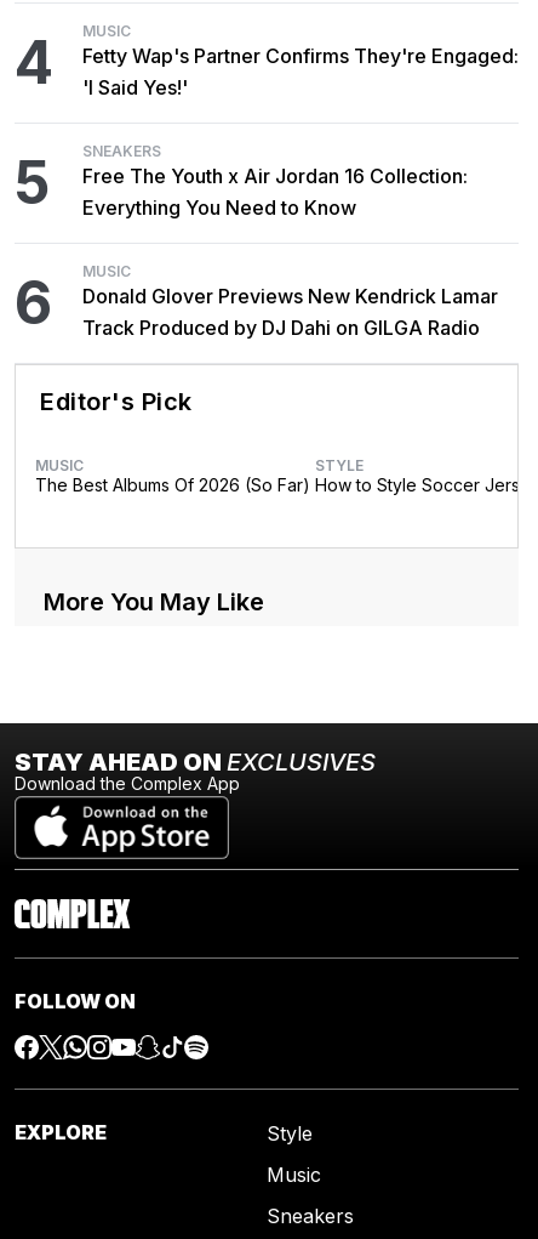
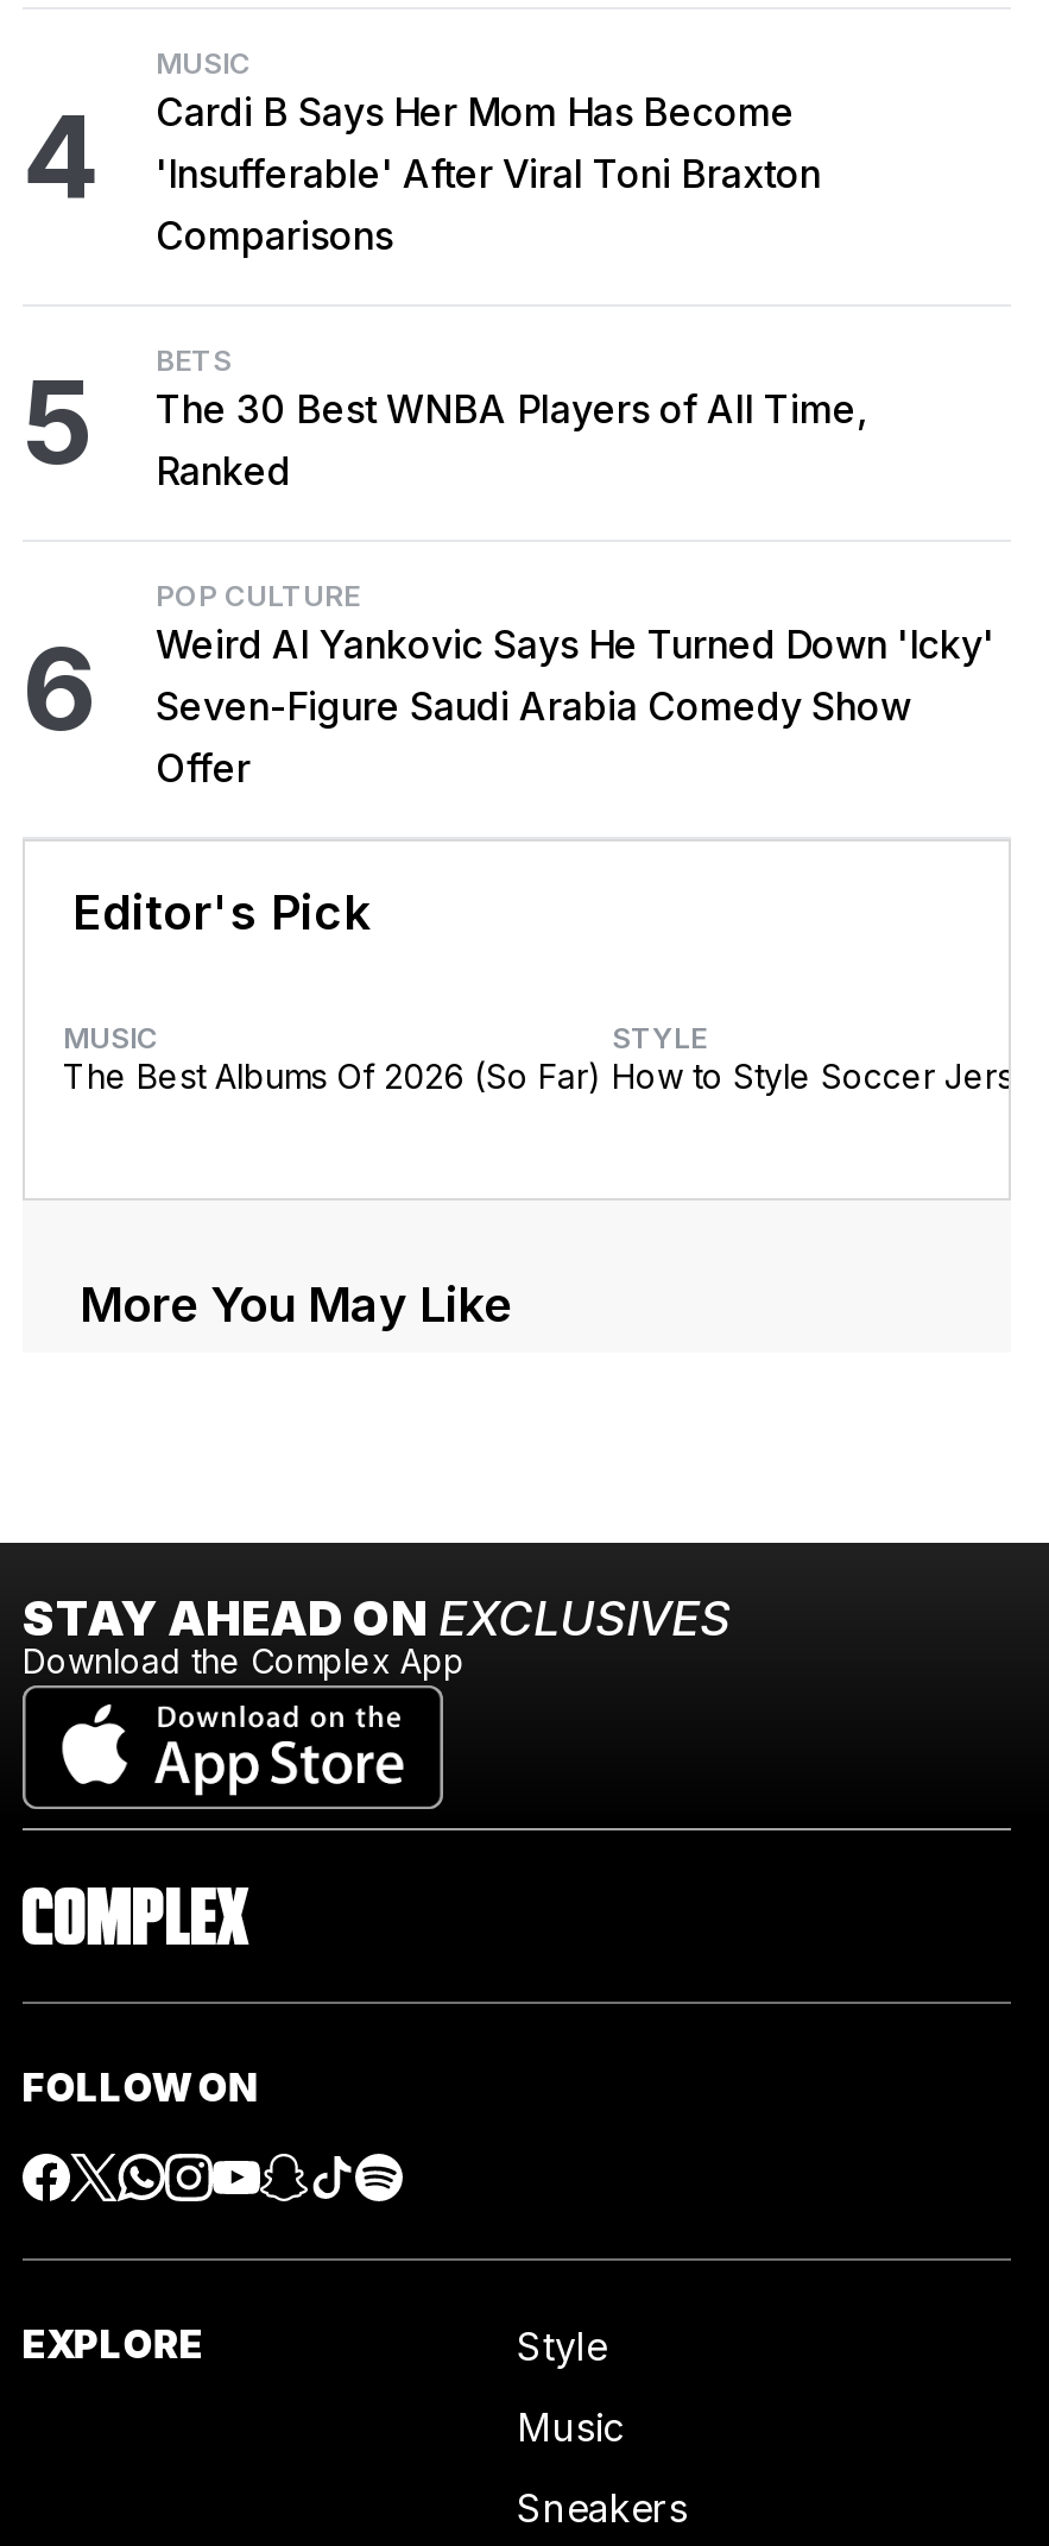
- Fetty Wap's Partner Confirms They're Engaged:
- 'I Said Yes!'
+ Cardi B Says Her Mom Has Become
+ 'Insufferable' After Viral Toni Braxton
+ Comparisons

- SNEAKERS
- Free The Youth x Air Jordan 16 Collection:
- Everything You Need to Know
+ BETS
+ The 30 Best WNBA Players of All Time,
+ Ranked

- MUSIC
- Donald Glover Previews New Kendrick Lamar
- Track Produced by DJ Dahi on GILGA Radio
+ POP CULTURE
+ Weird Al Yankovic Says He Turned Down 'Icky'
+ Seven-Figure Saudi Arabia Comedy Show
+ Offer
